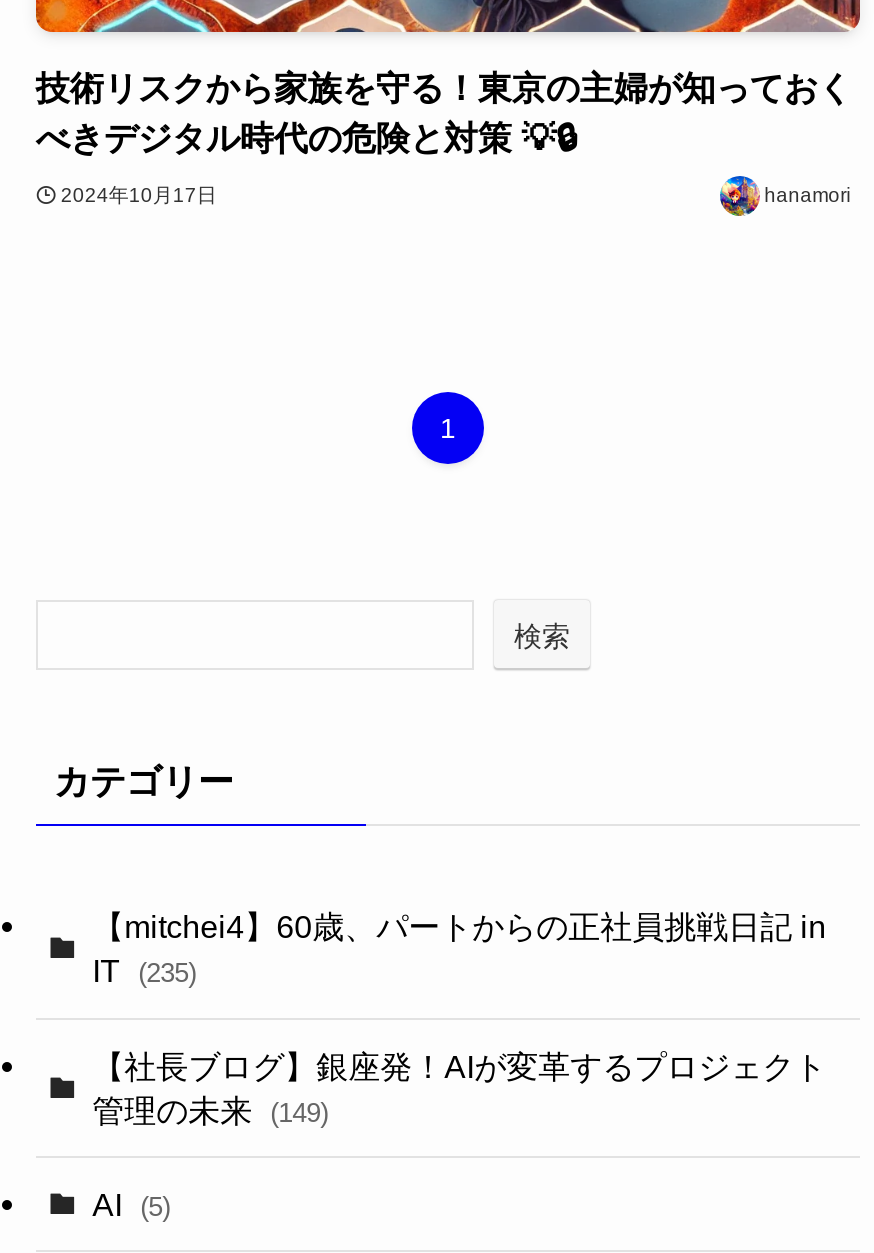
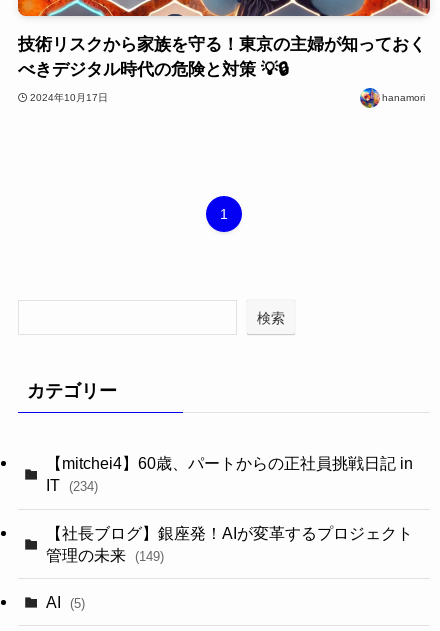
- IT (235)
+ IT (234)
